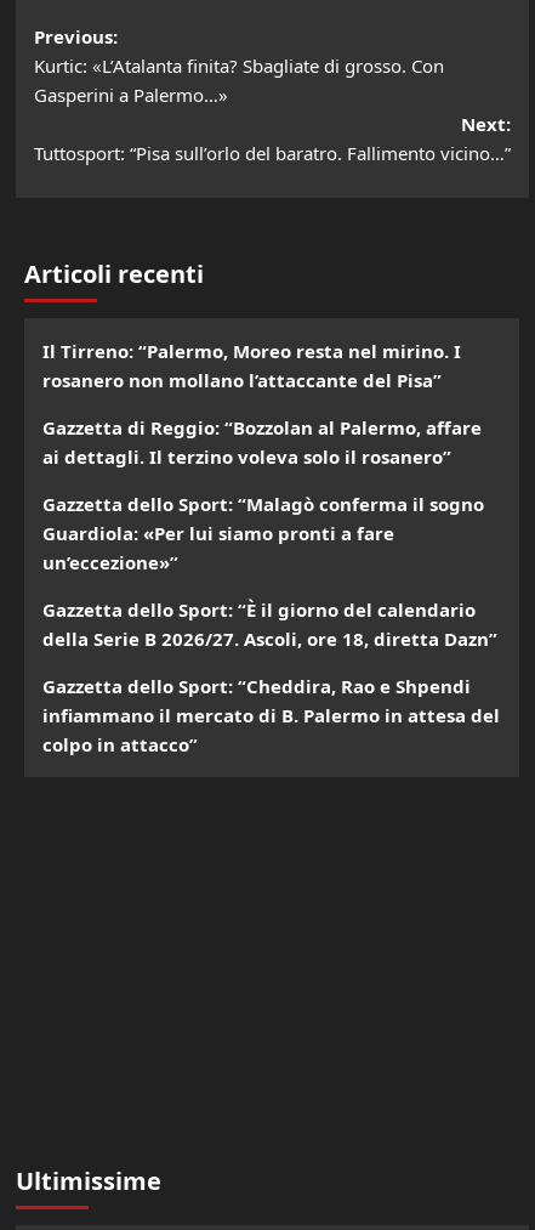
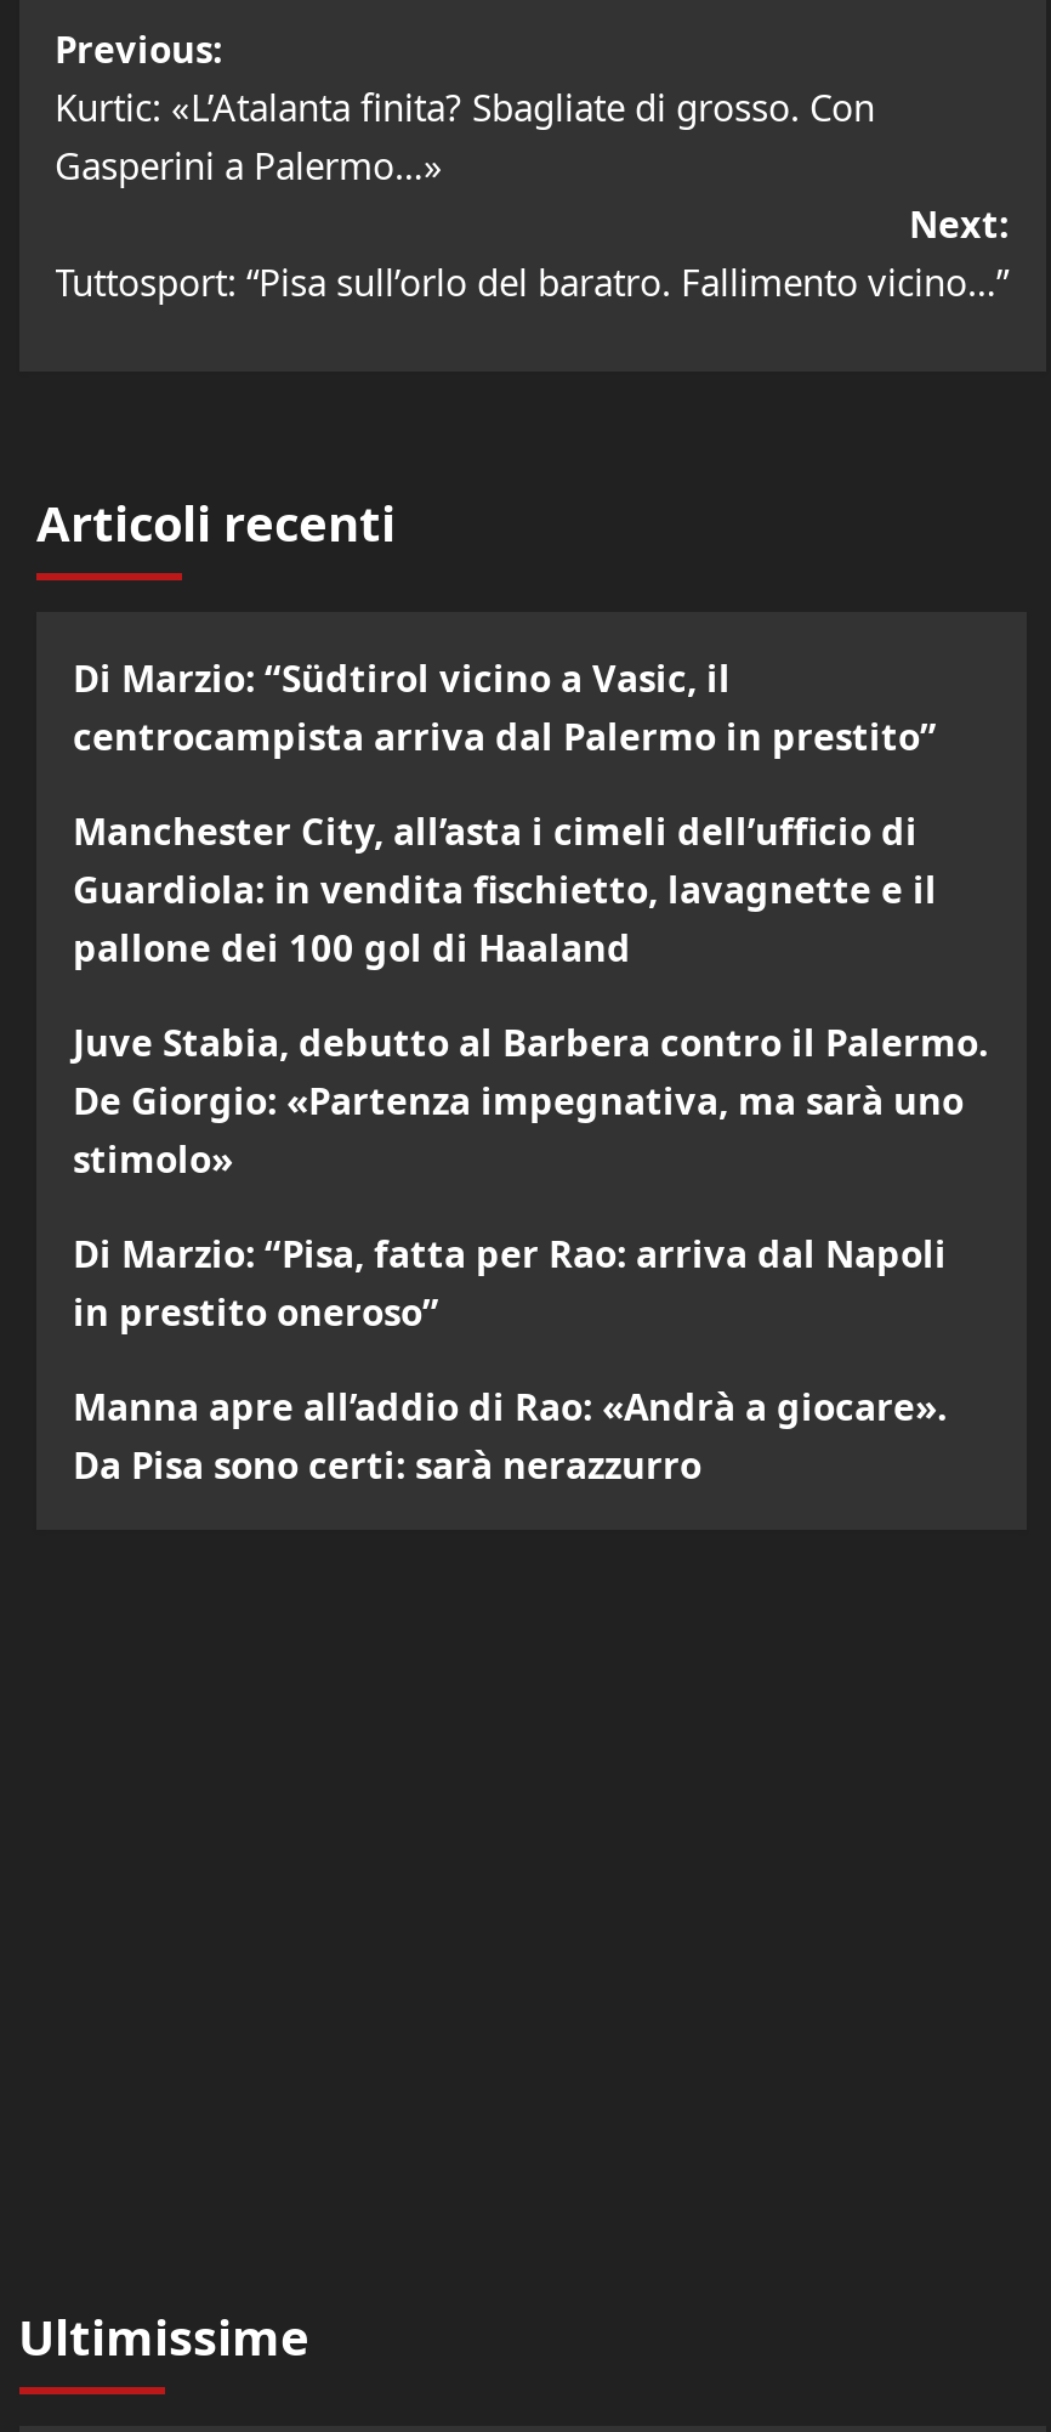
- Il Tirreno: “Palermo, Moreo resta nel mirino. I
- rosanero non mollano l’attaccante del Pisa”
+ Di Marzio: “Südtirol vicino a Vasic, il
+ centrocampista arriva dal Palermo in prestito”

- Gazzetta di Reggio: “Bozzolan al Palermo, affare
- ai dettagli. Il terzino voleva solo il rosanero”
+ Manchester City, all’asta i cimeli dell’ufficio di
+ Guardiola: in vendita fischietto, lavagnette e il
+ pallone dei 100 gol di Haaland

- Gazzetta dello Sport: “Malagò conferma il sogno
- Guardiola: «Per lui siamo pronti a fare
- un’eccezione»”
+ Juve Stabia, debutto al Barbera contro il Palermo.
+ De Giorgio: «Partenza impegnativa, ma sarà uno
+ stimolo»

- Gazzetta dello Sport: “È il giorno del calendario
- della Serie B 2026/27. Ascoli, ore 18, diretta Dazn”
+ Di Marzio: “Pisa, fatta per Rao: arriva dal Napoli
+ in prestito oneroso”

- Gazzetta dello Sport: “Cheddira, Rao e Shpendi
- infiammano il mercato di B. Palermo in attesa del
- colpo in attacco”
+ Manna apre all’addio di Rao: «Andrà a giocare».
+ Da Pisa sono certi: sarà nerazzurro
